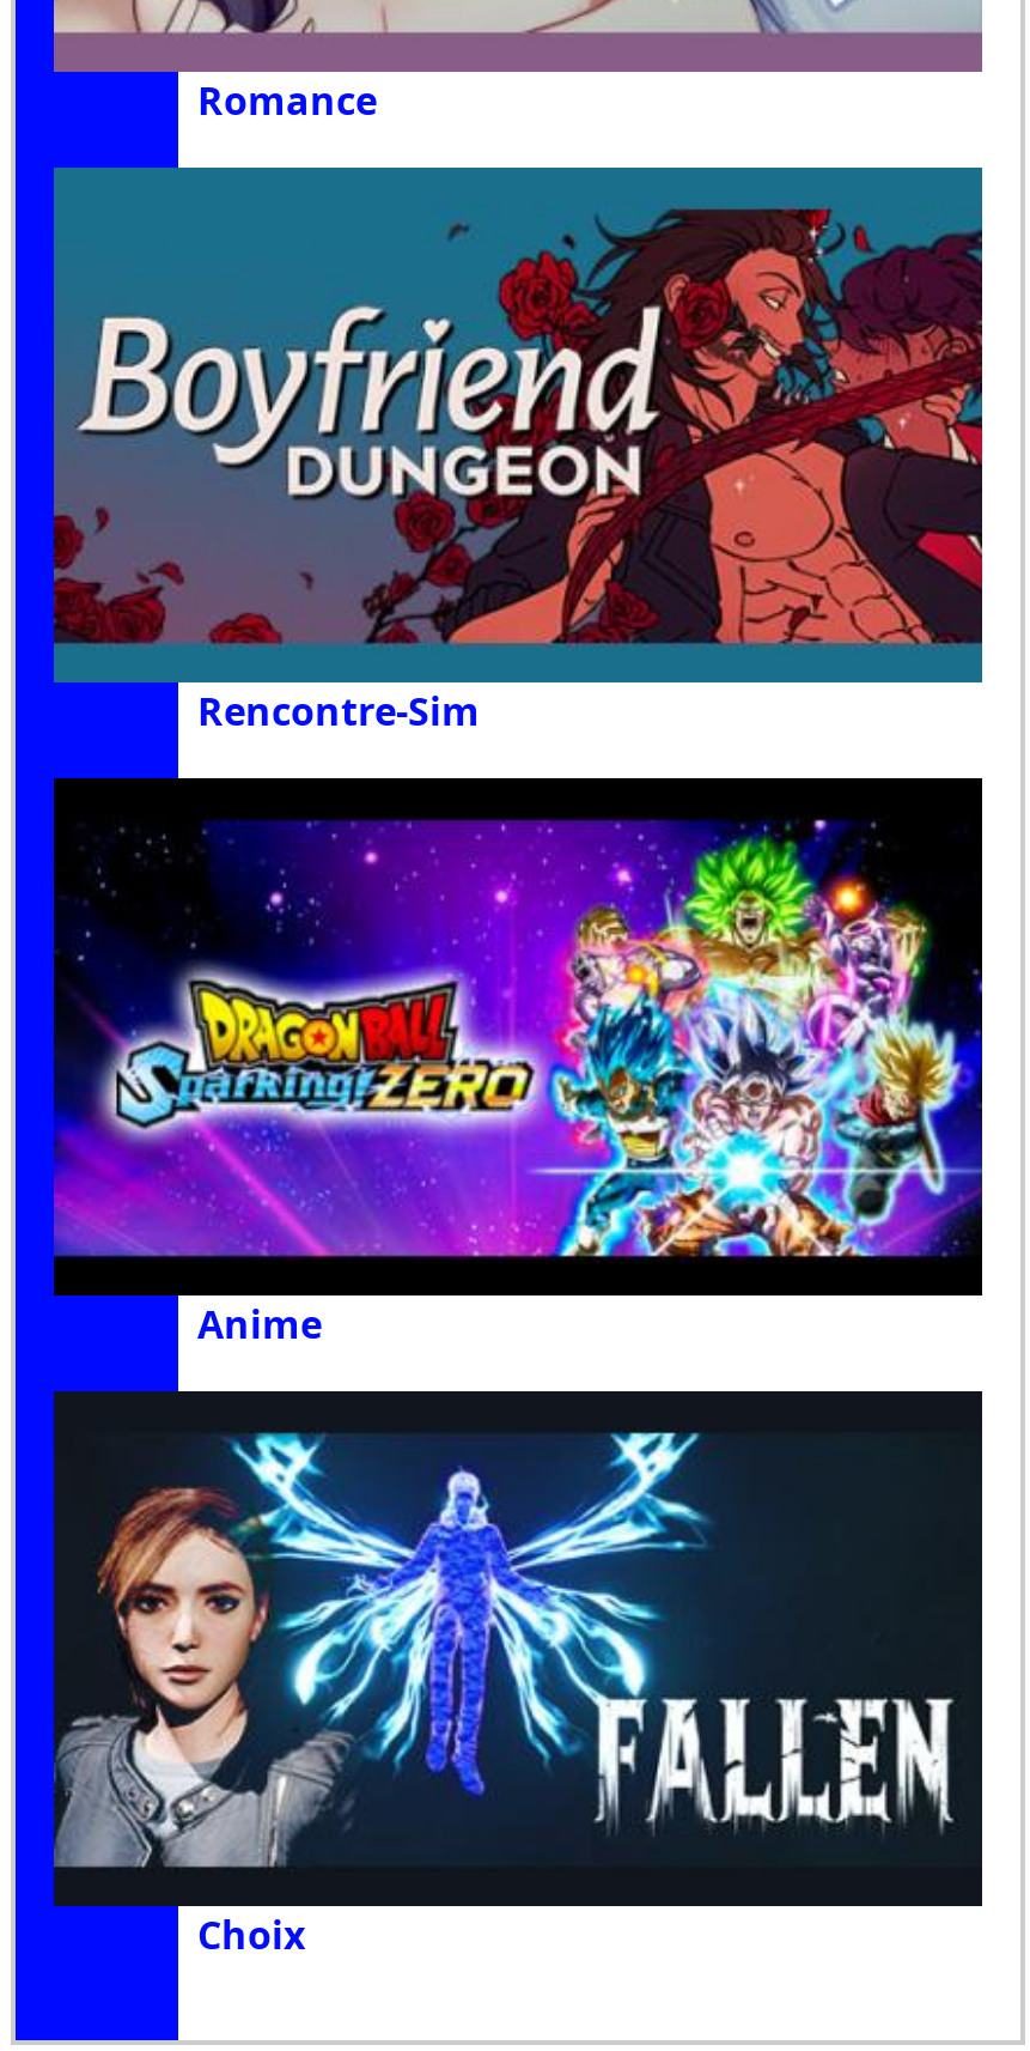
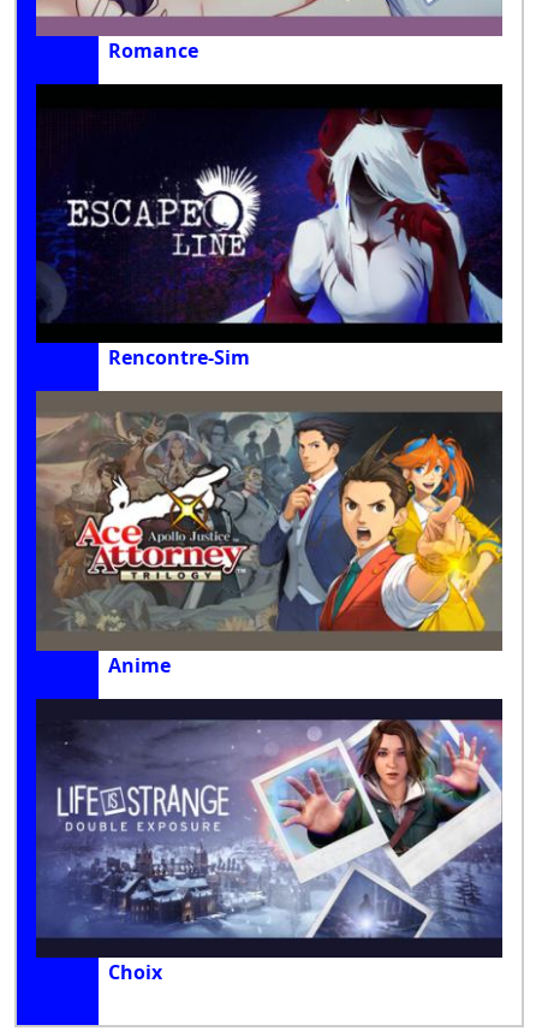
- [image]
+ [image]

- [image]
+ [image]

- [image]
+ [image]
